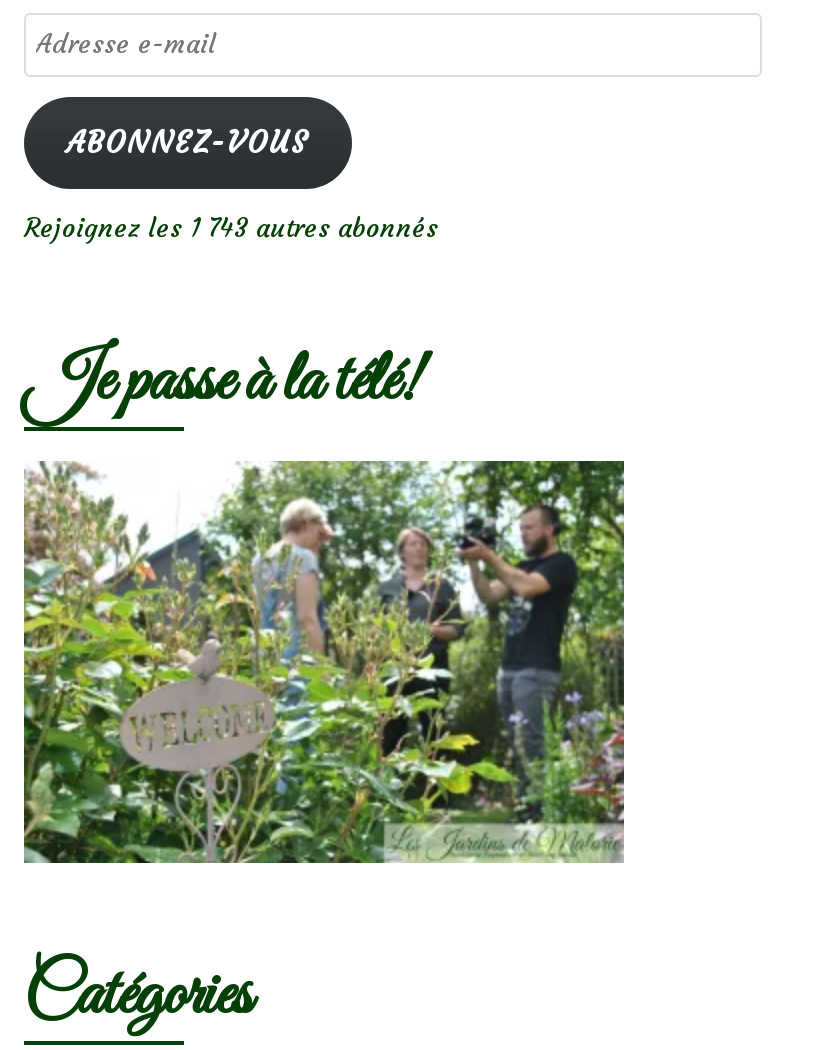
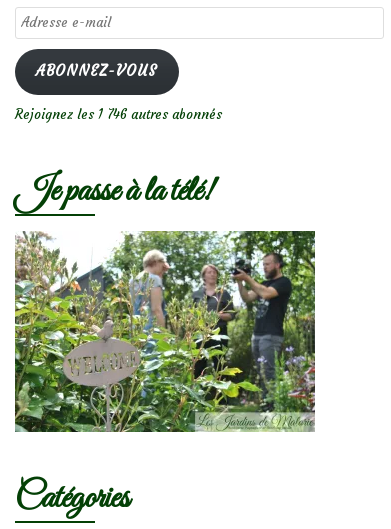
- Rejoignez les 1 743 autres abonnés
+ Rejoignez les 1 746 autres abonnés
